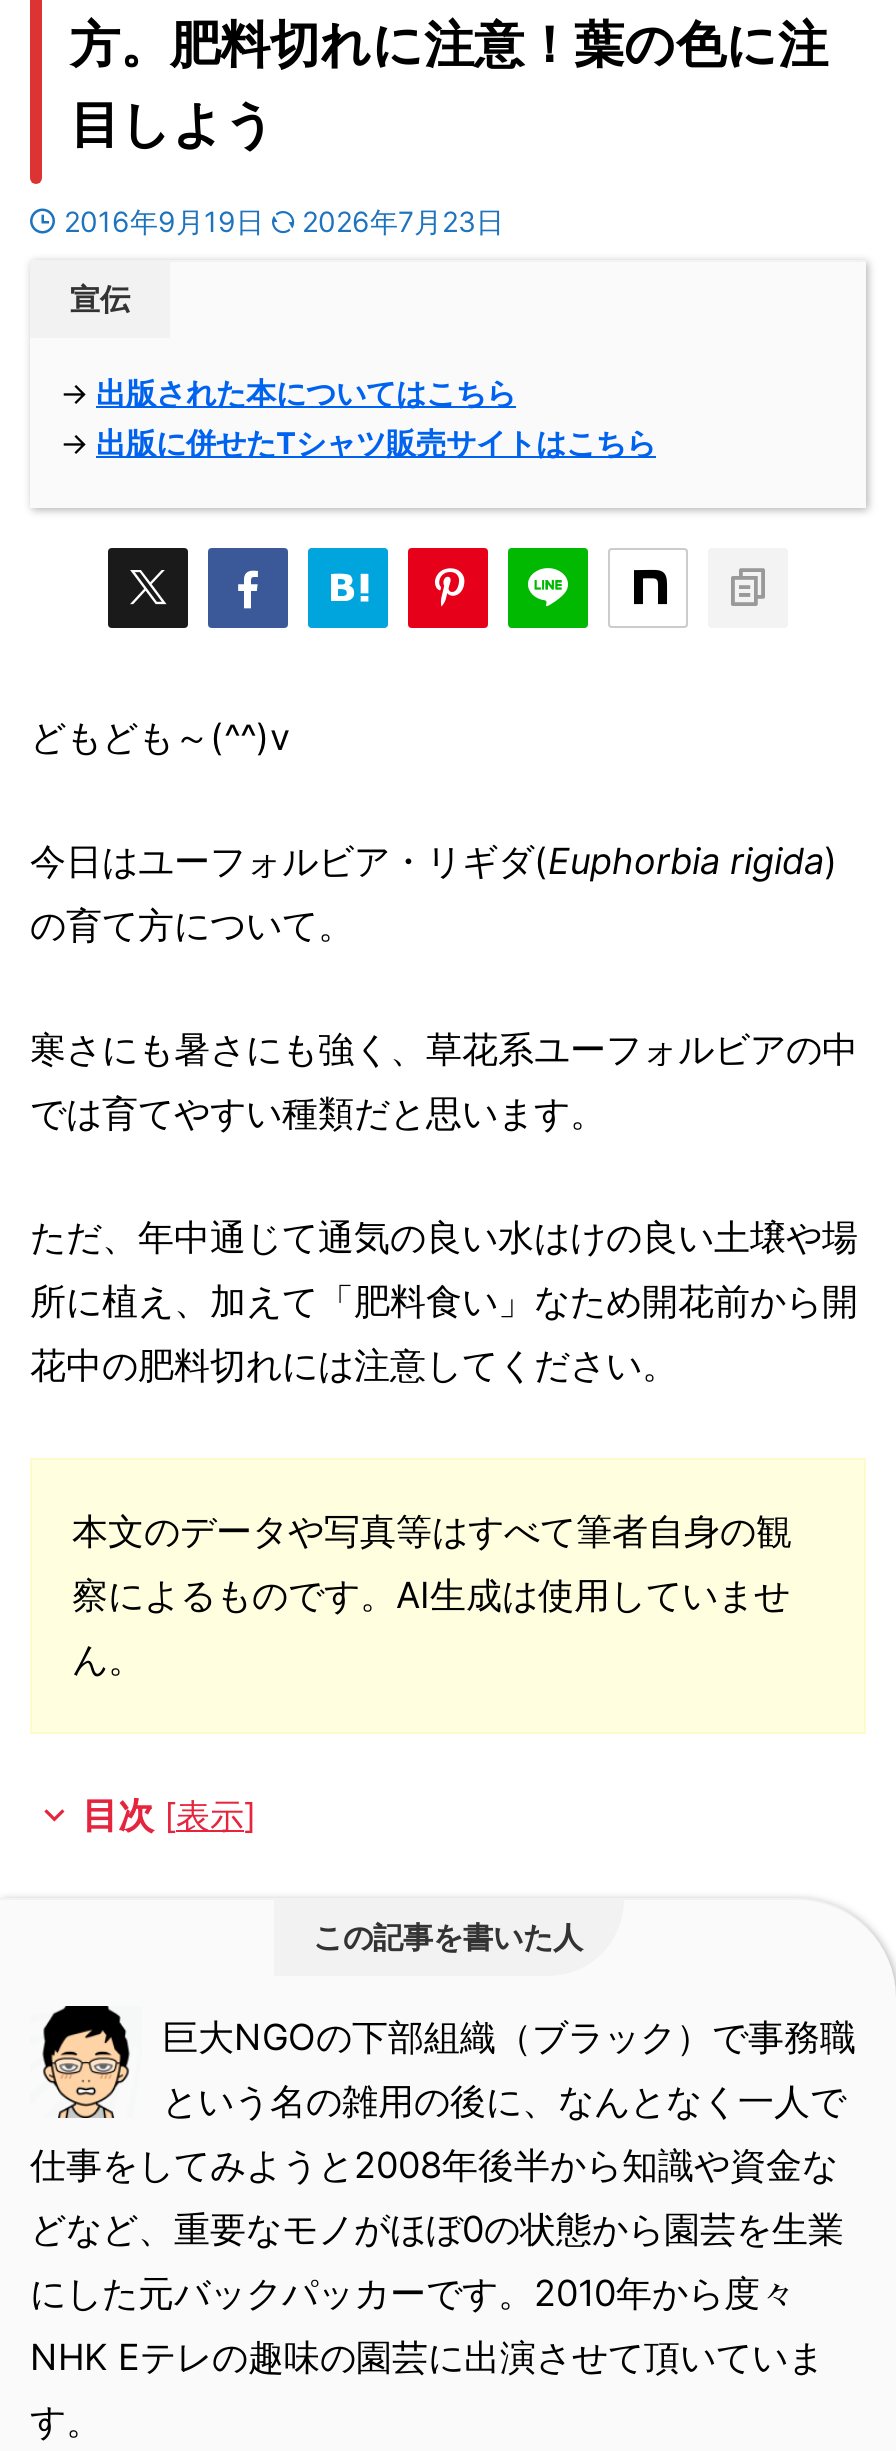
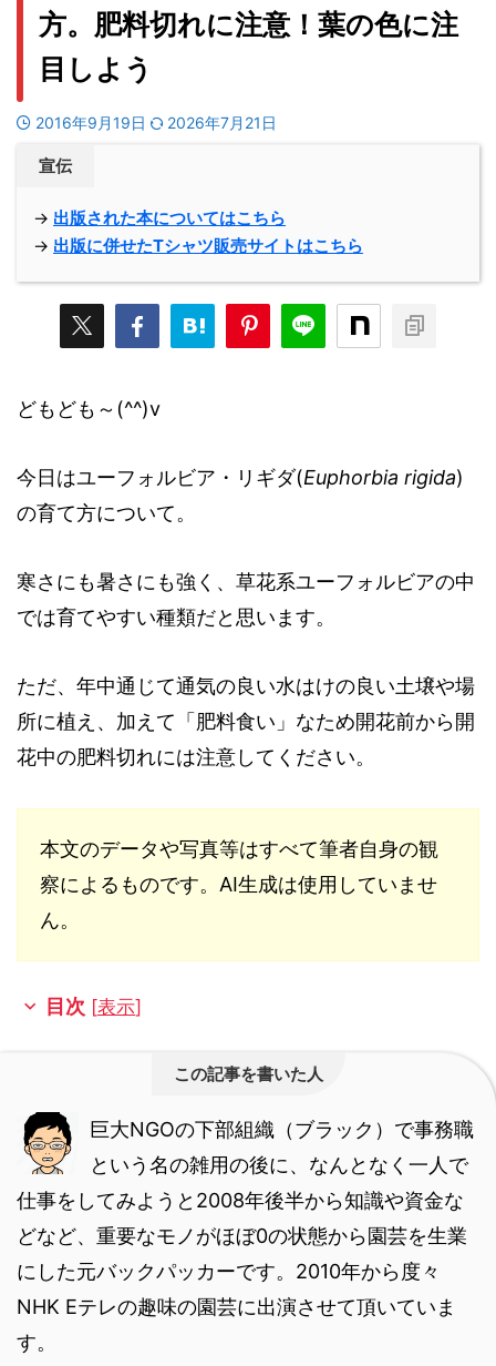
- 2016年9月19日 2026年7月23日
+ 2016年9月19日 2026年7月21日
